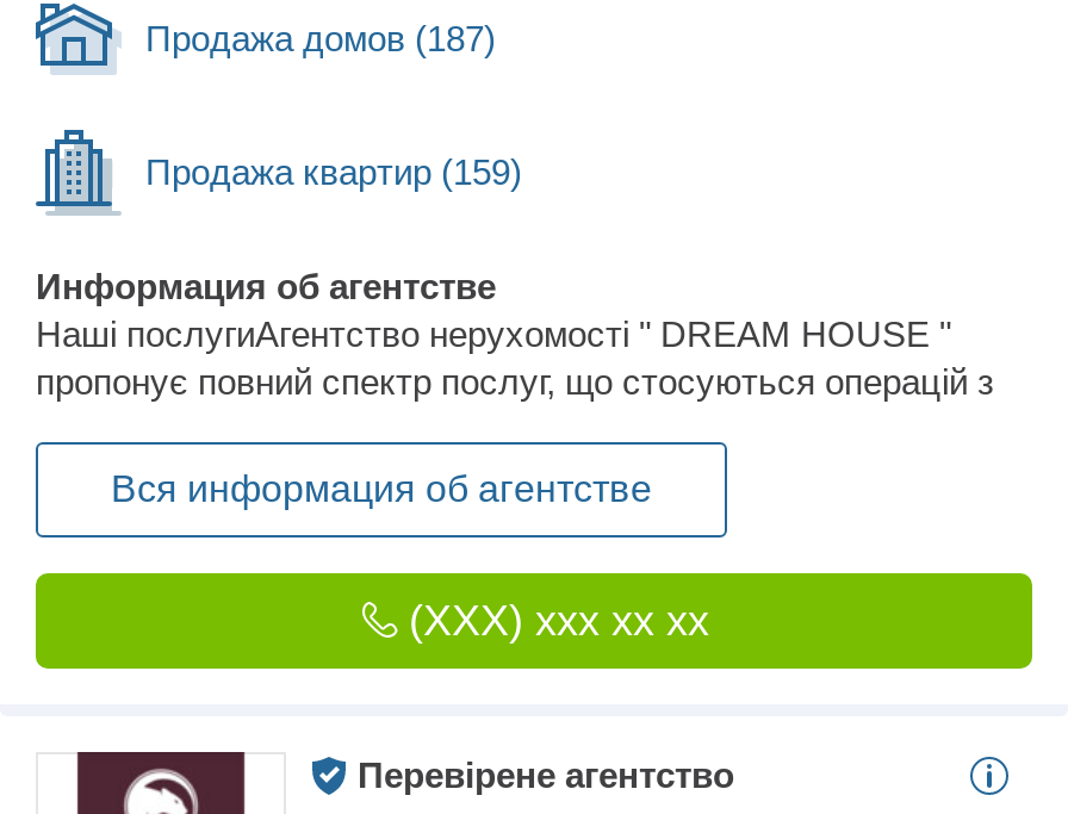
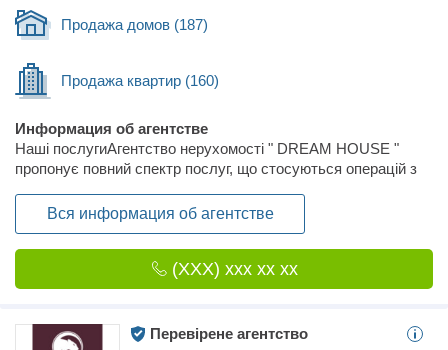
- Продажа квартир (159)
+ Продажа квартир (160)
